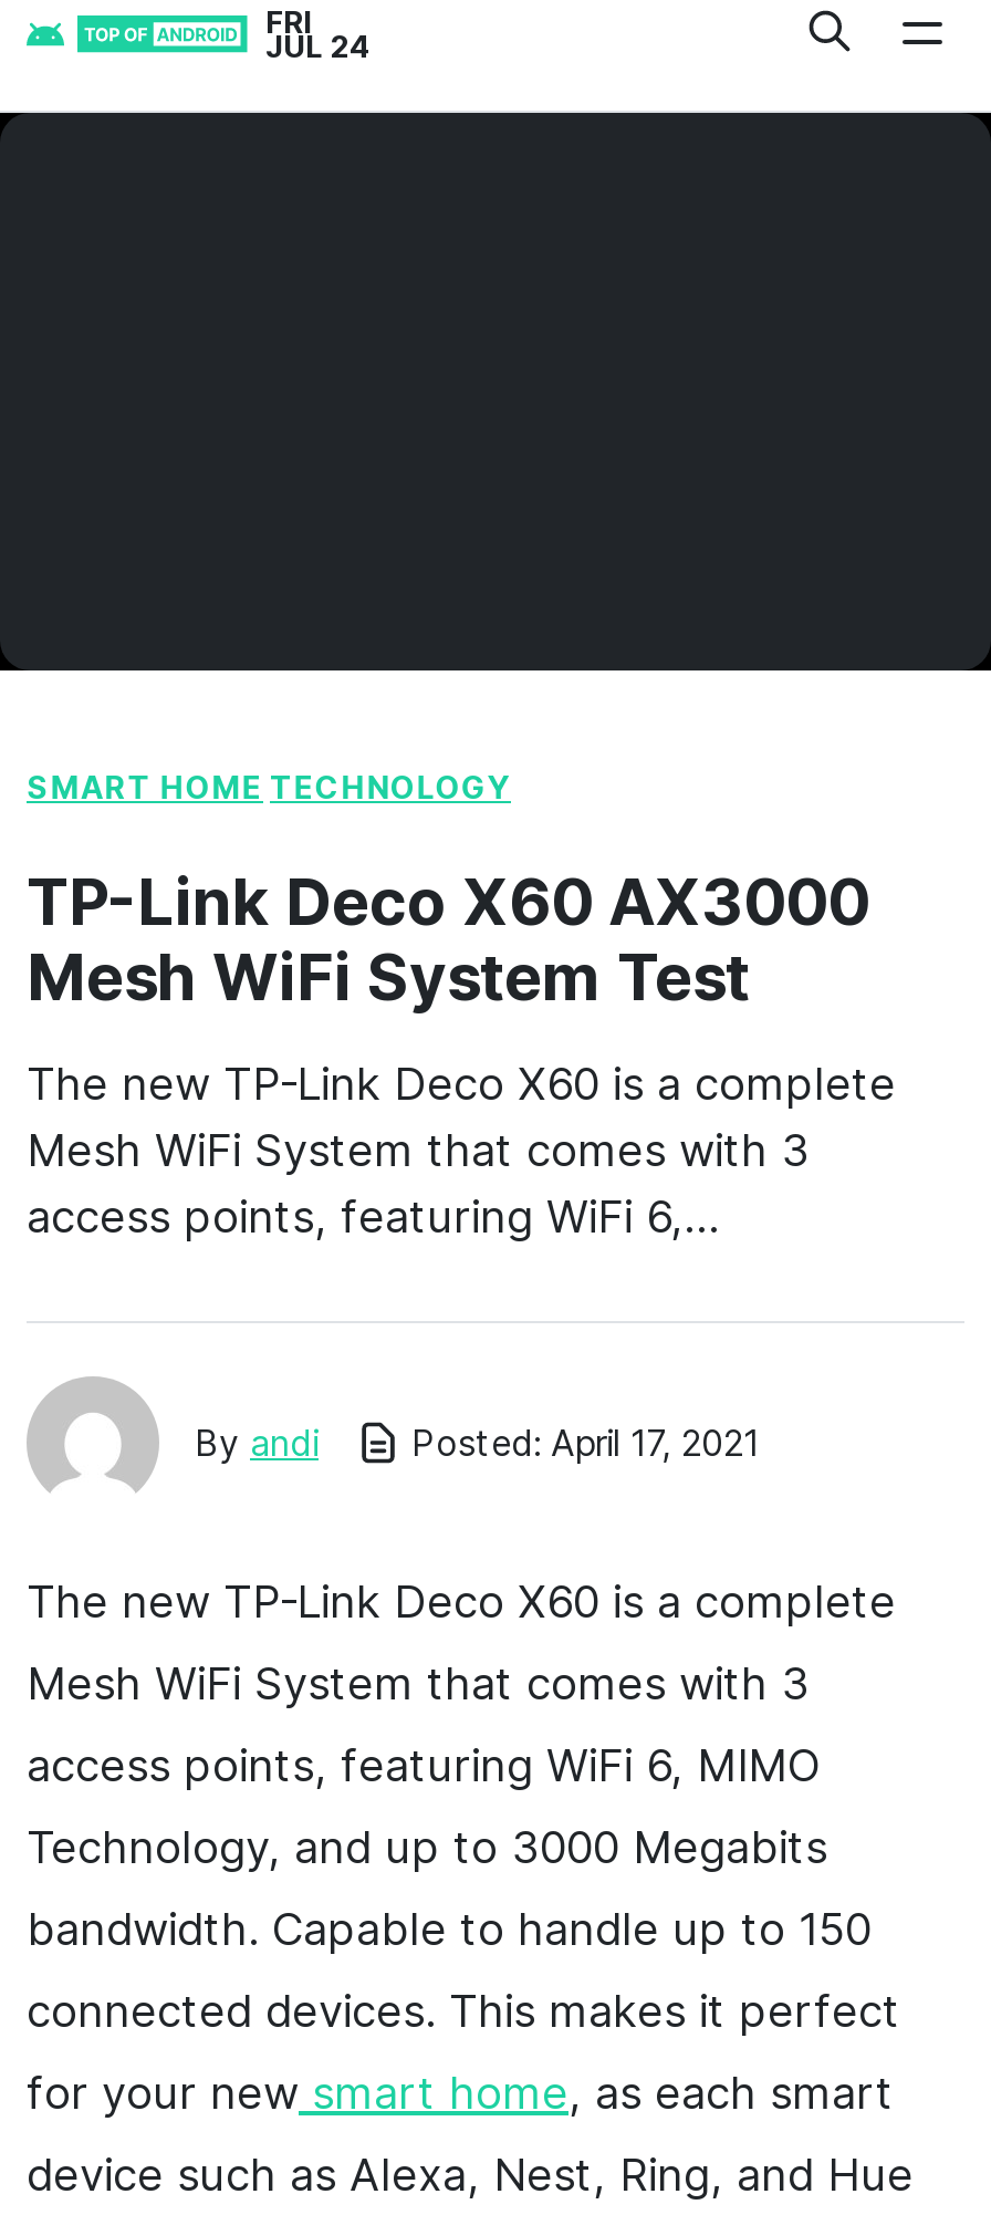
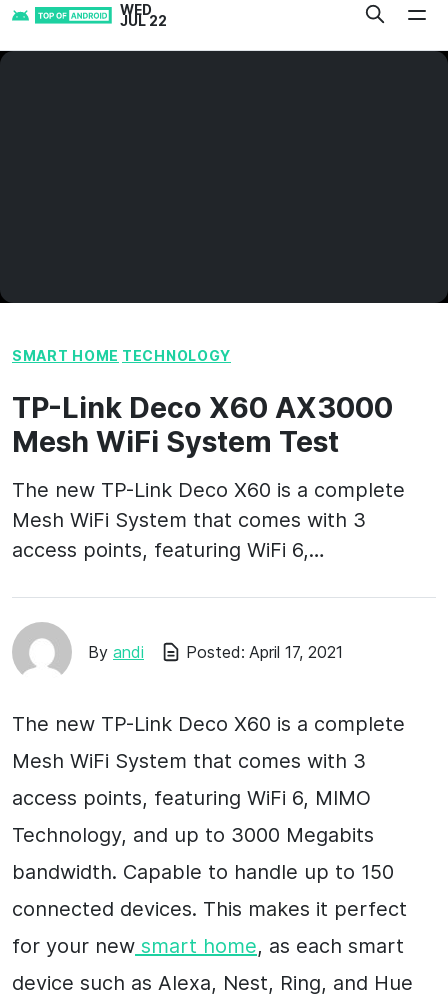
- FRI
- JUL 24
+ WED
+ JUL 22
